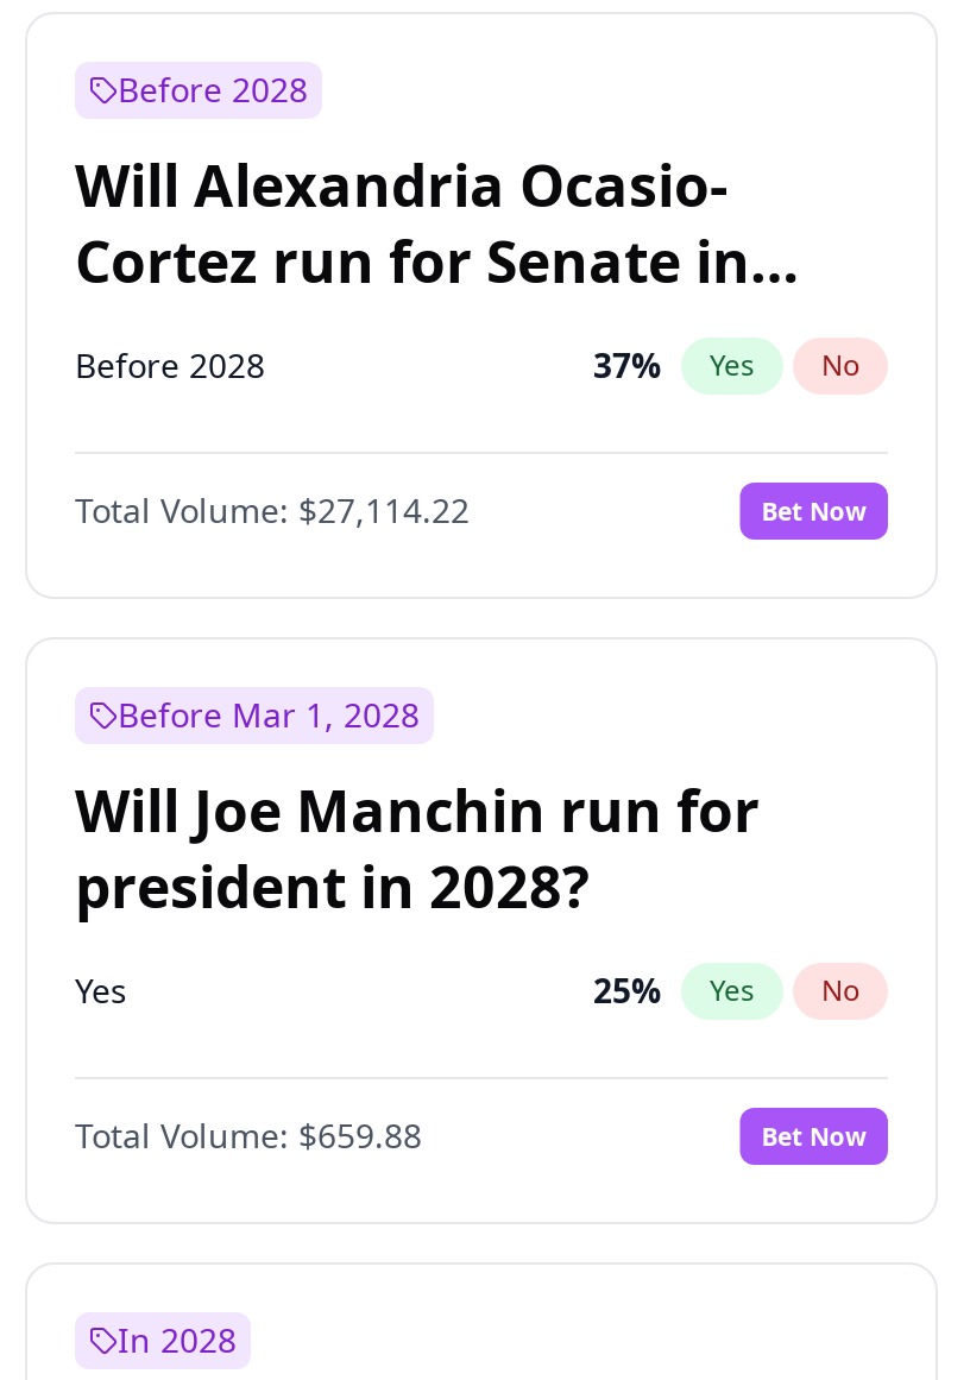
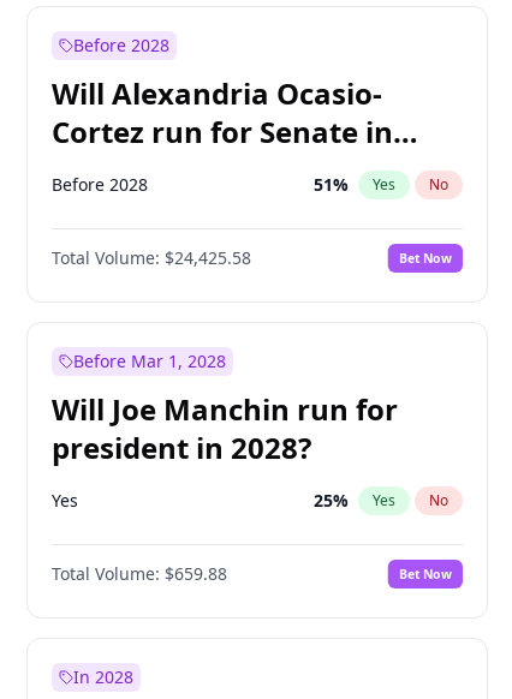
- 37% Yes No
+ 51% Yes No

- Total Volume: $27,114.22
+ Total Volume: $24,425.58
